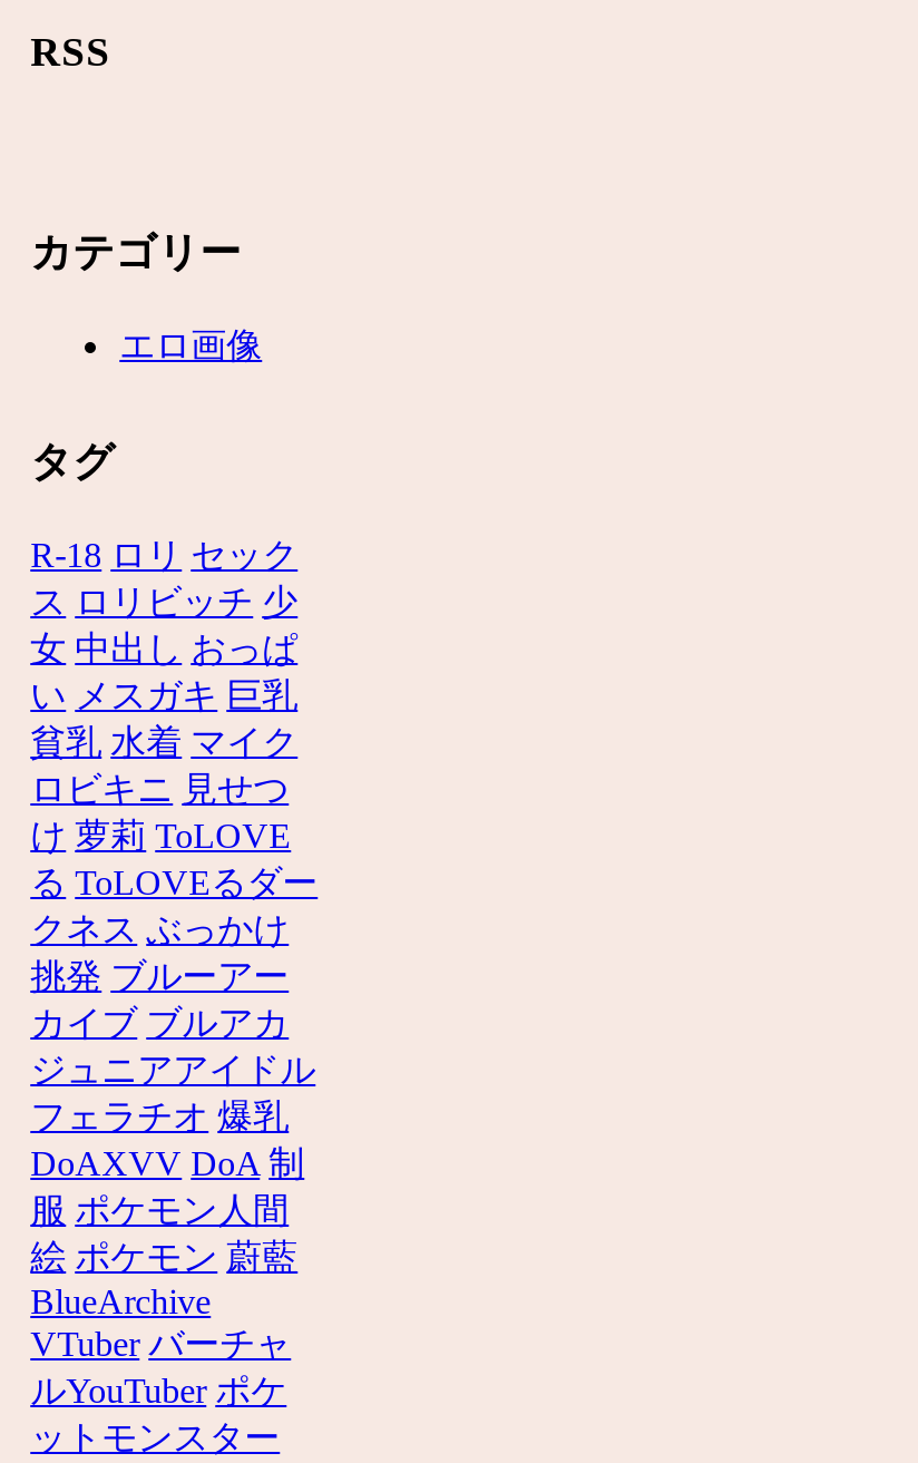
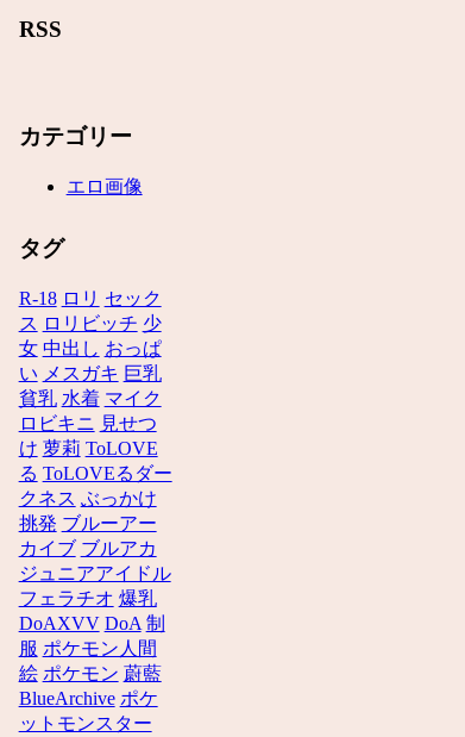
- BlueArchive
- VTuber バーチャ
- ルYouTuber ポケ
+ BlueArchive ポケ
